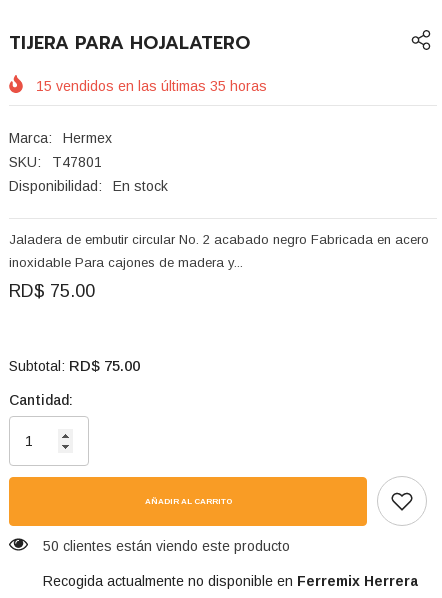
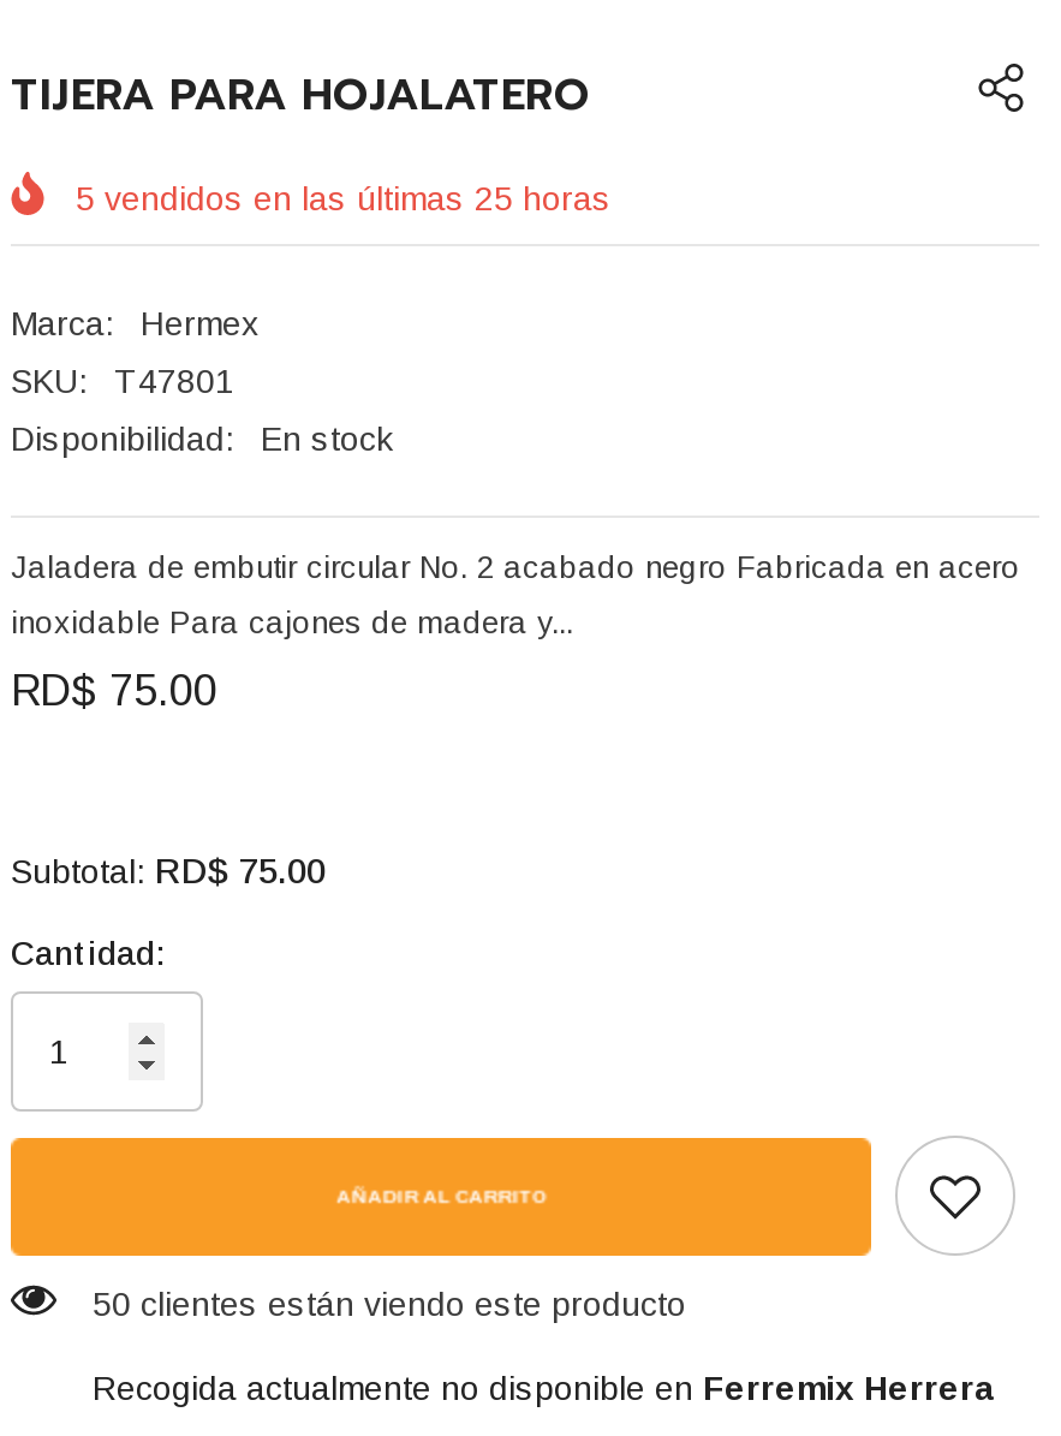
- 15 vendidos en las últimas 35 horas
+ 5 vendidos en las últimas 25 horas
